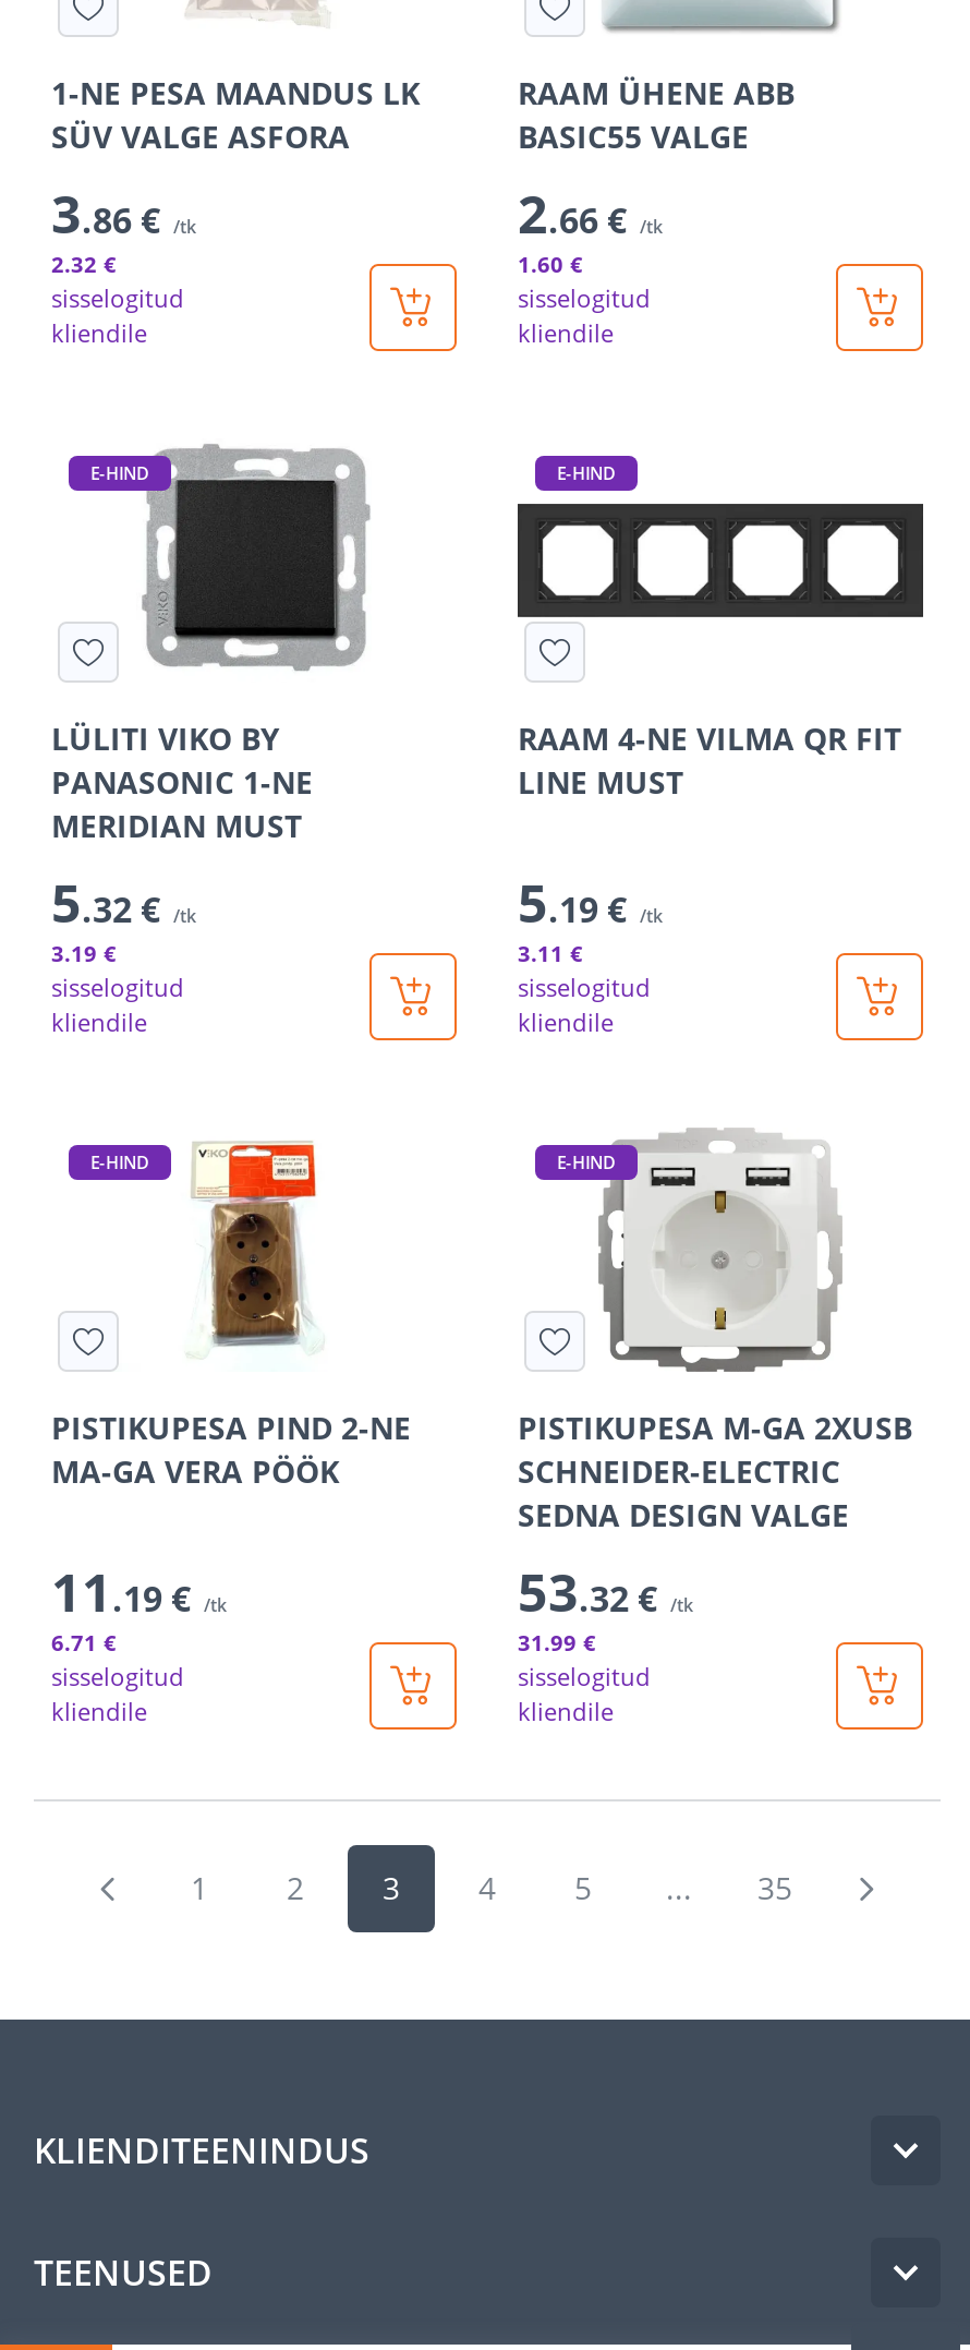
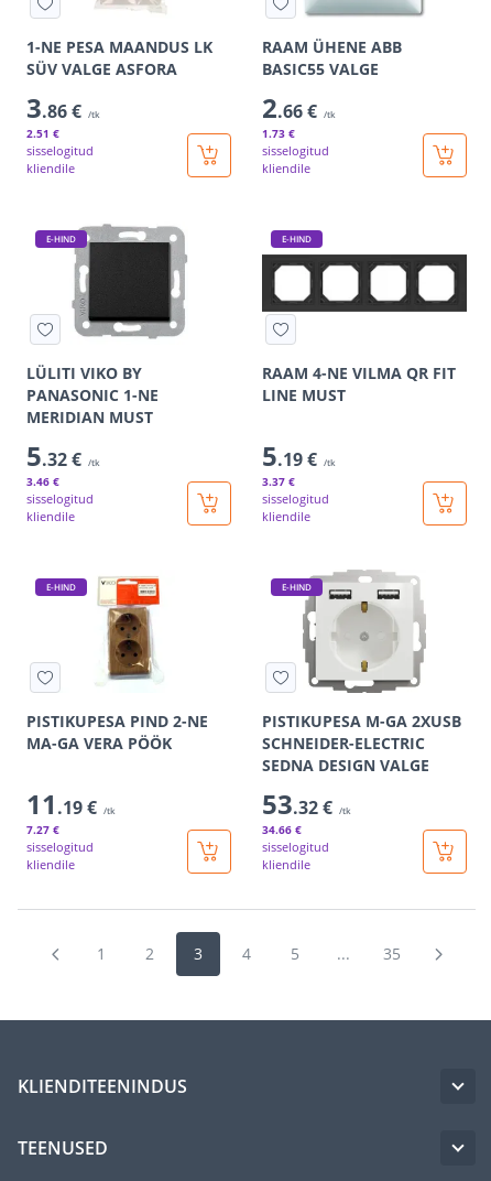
- 2.32 €
+ 2.51 €

- 1.60 €
+ 1.73 €

- 3.19 €
+ 3.46 €

- 3.11 €
+ 3.37 €

- 6.71 €
+ 7.27 €

- 31.99 €
+ 34.66 €
